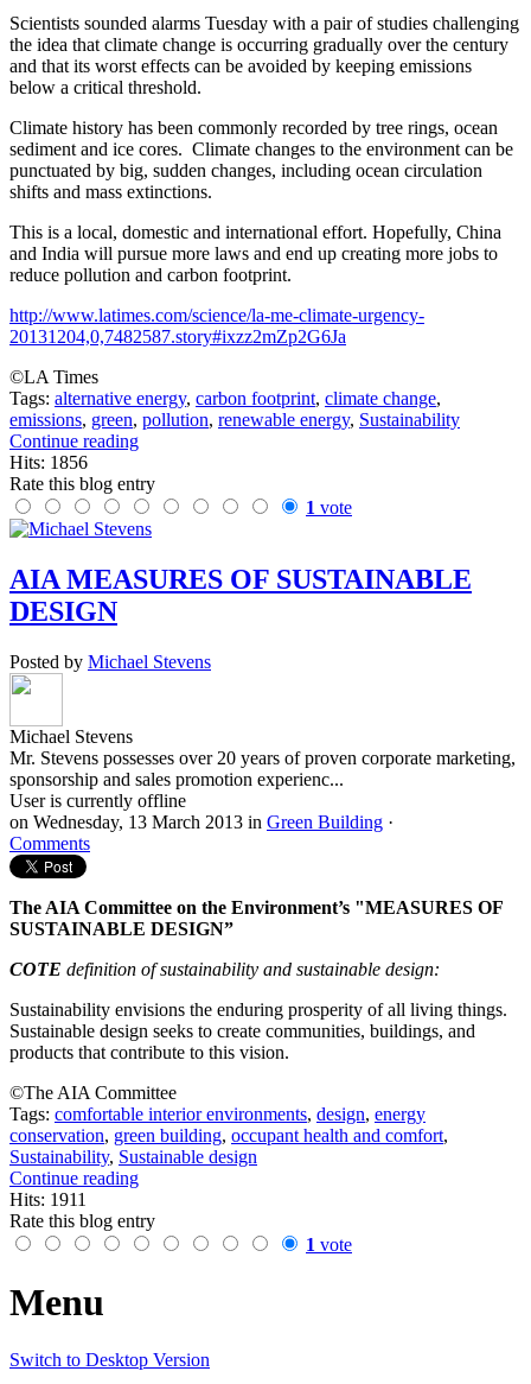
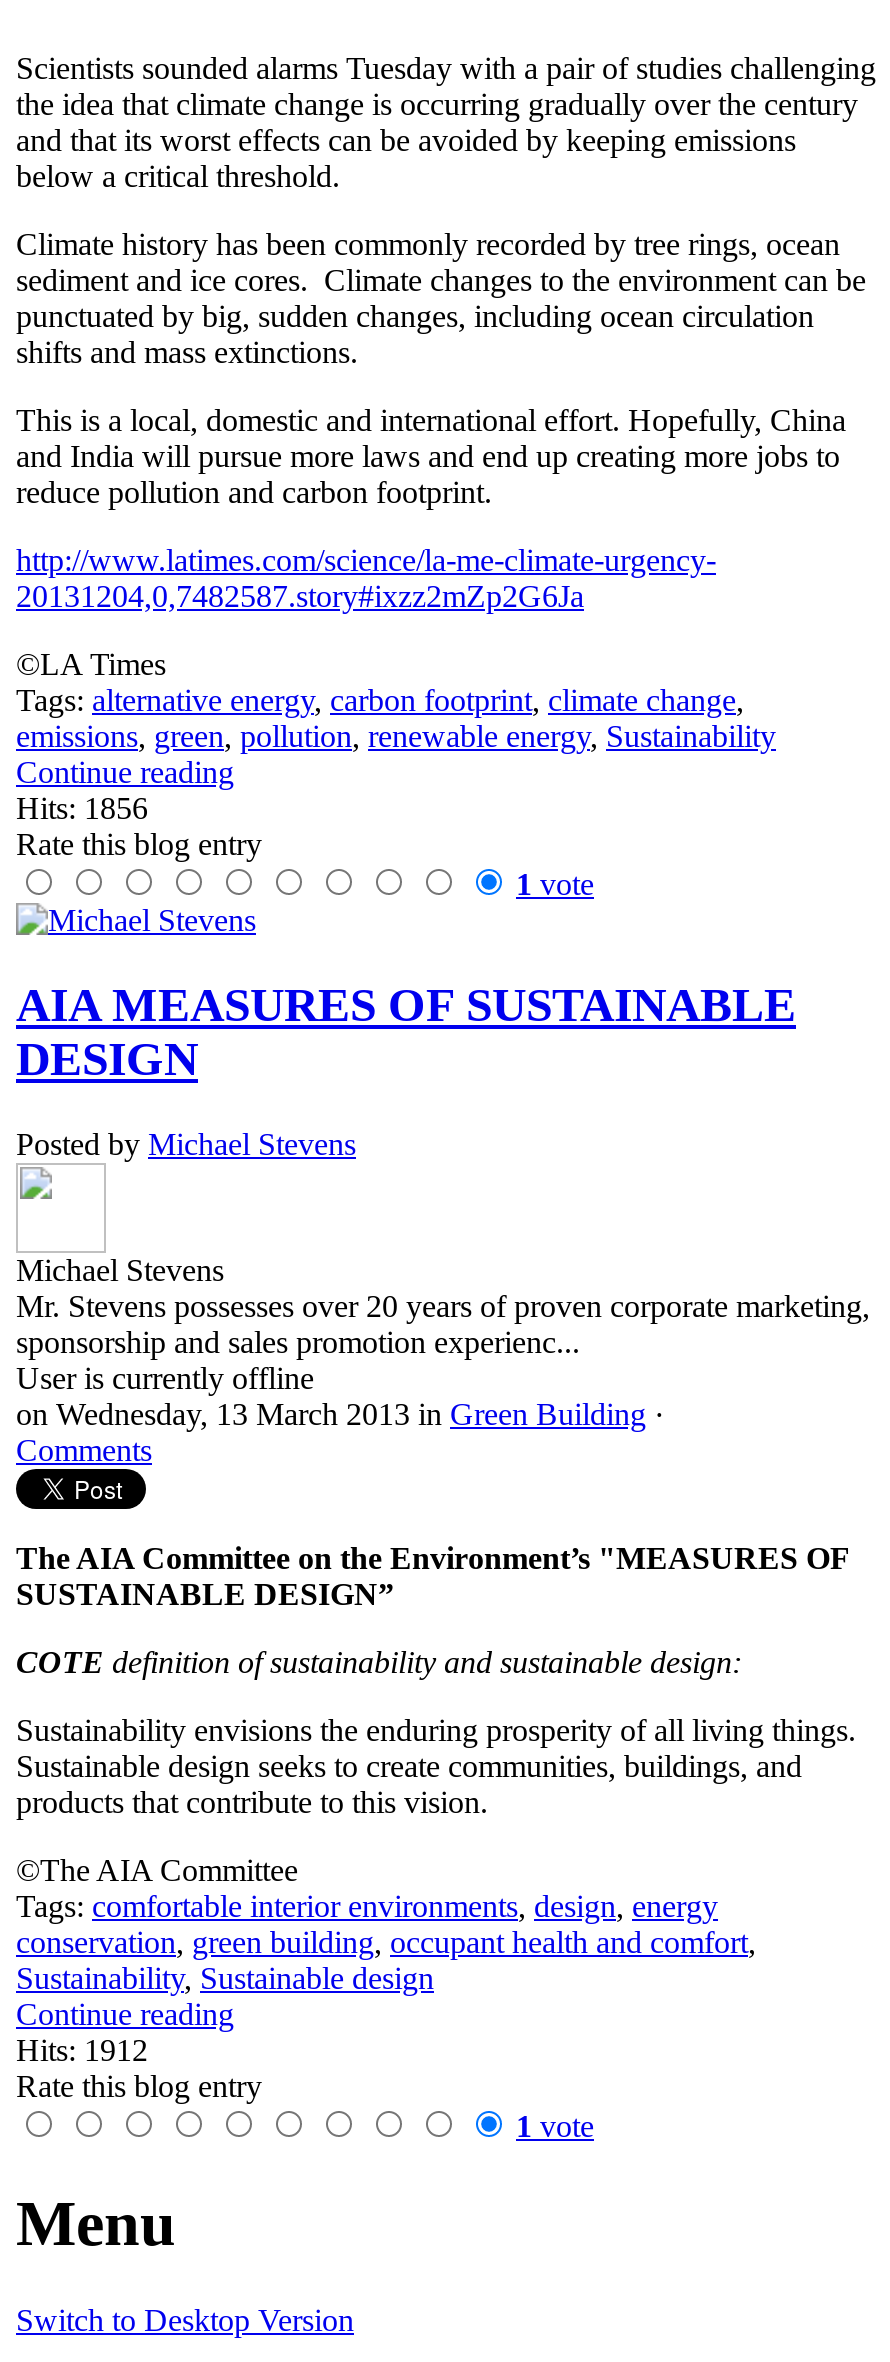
- Hits: 1911
+ Hits: 1912
